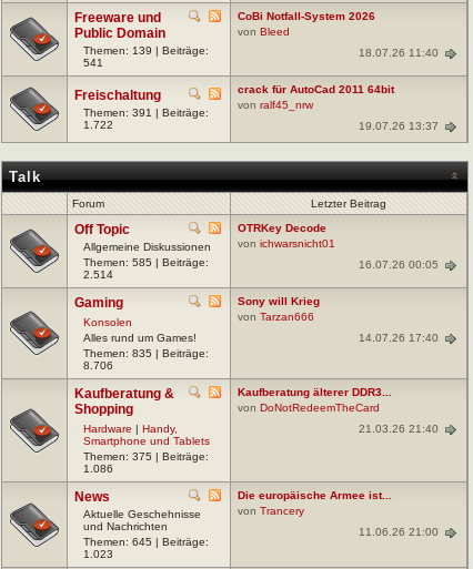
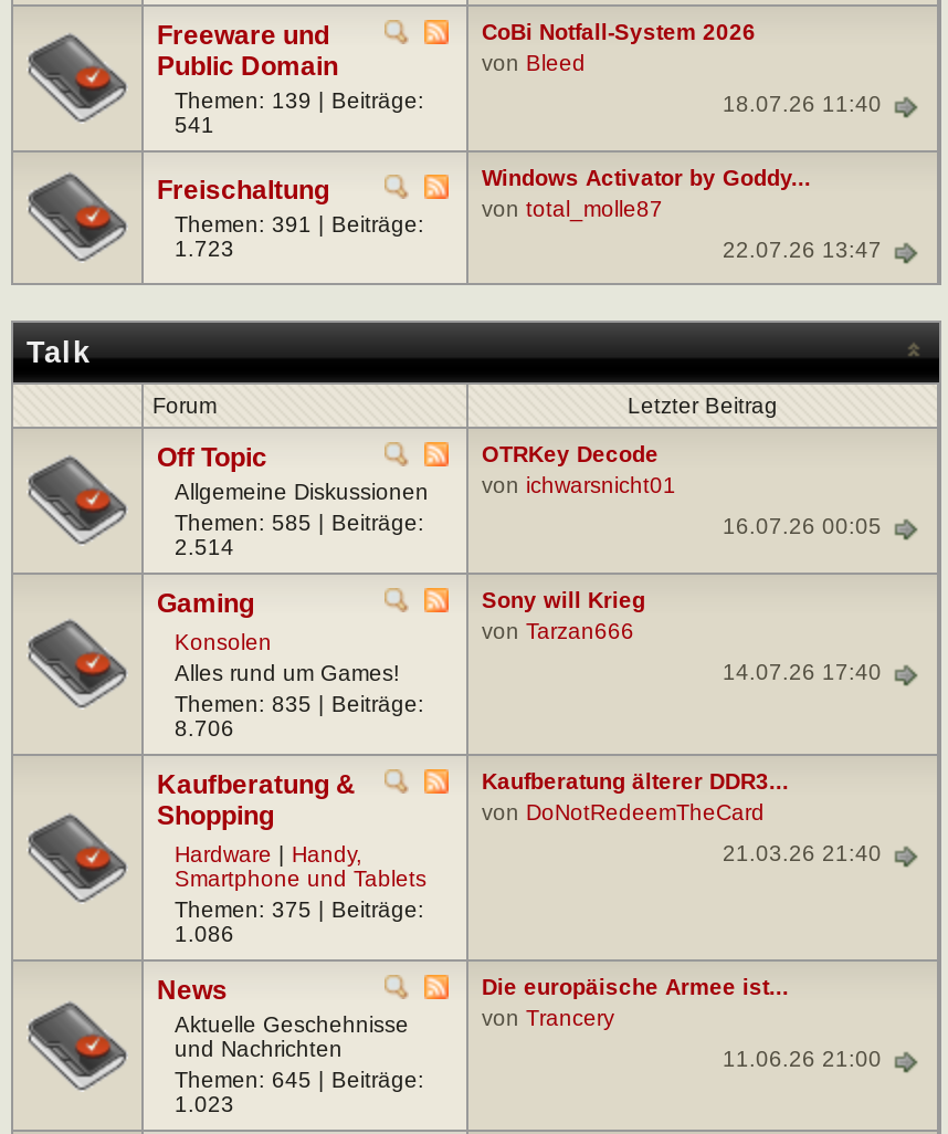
- crack für AutoCad 2011 64bit
- von ralf45_nrw
+ Windows Activator by Goddy...
+ von total_molle87

- 1.722
+ 1.723

- 19.07.26 13:37
+ 22.07.26 13:47
